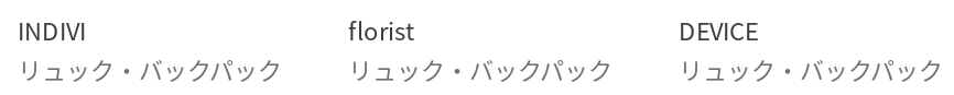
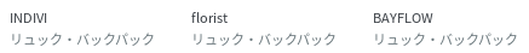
- DEVICE
+ BAYFLOW
